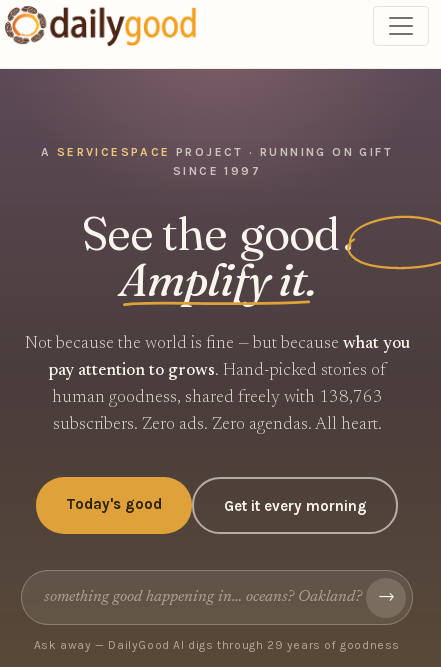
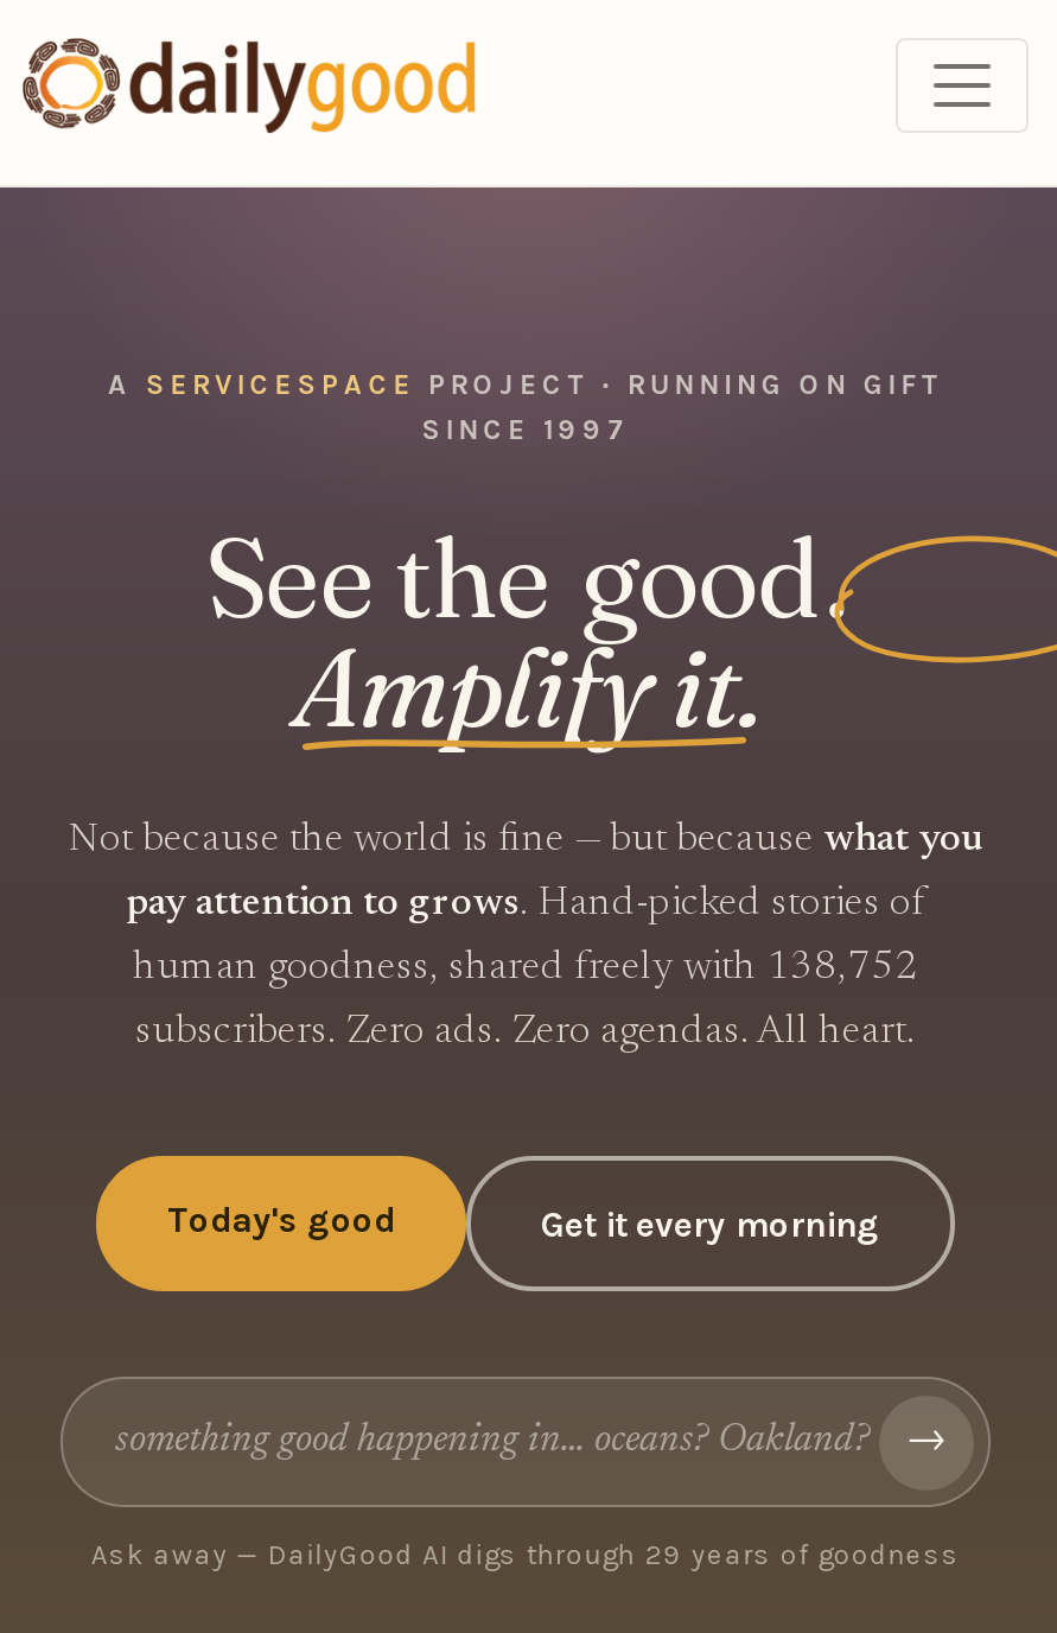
- human goodness, shared freely with 138,763
+ human goodness, shared freely with 138,752
